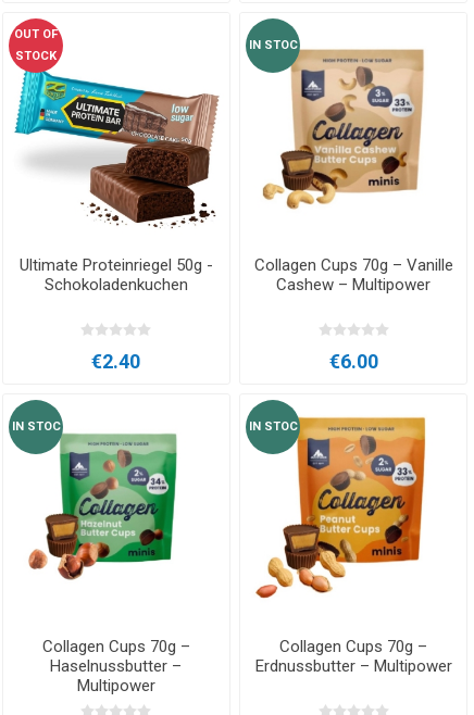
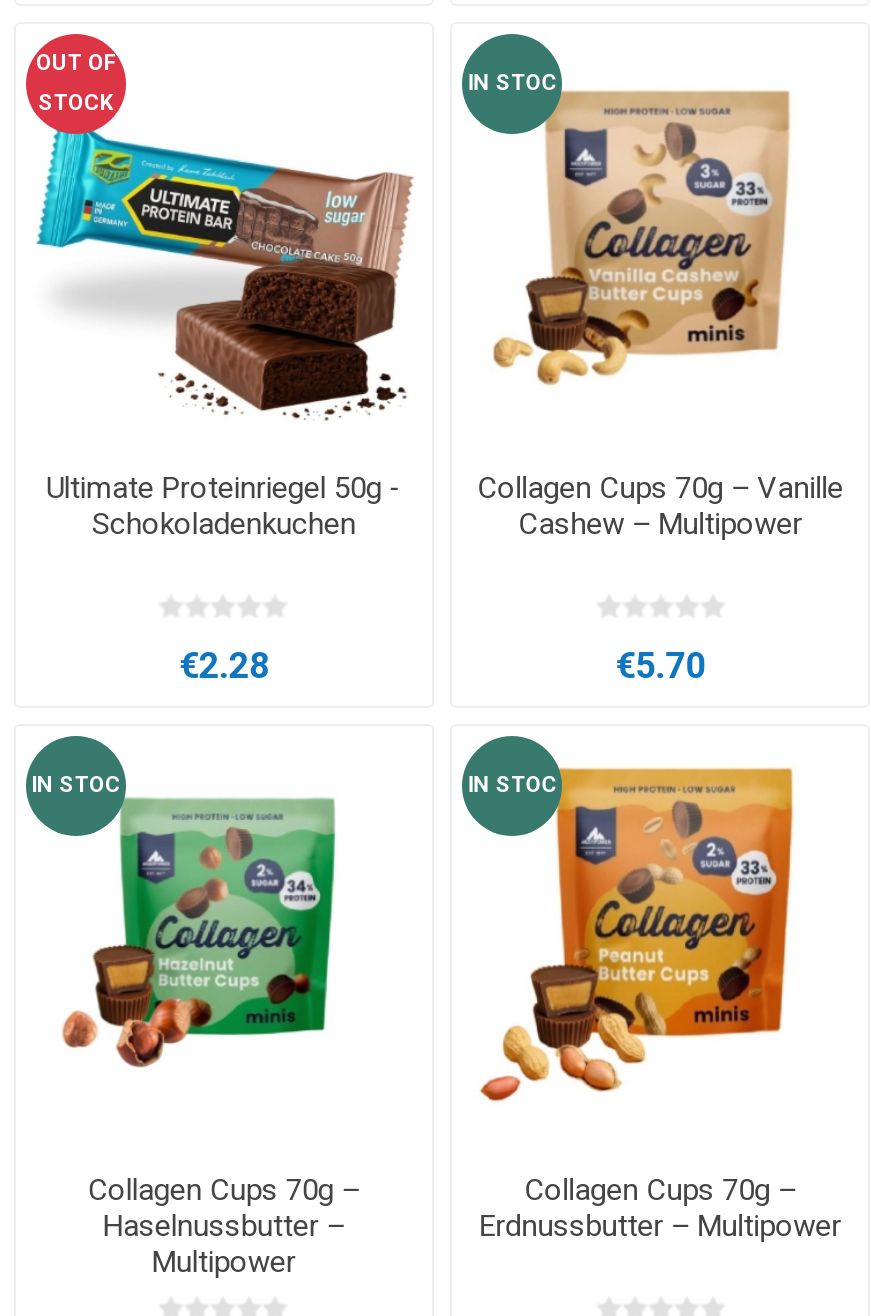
- €2.40
+ €2.28

- €6.00
+ €5.70
